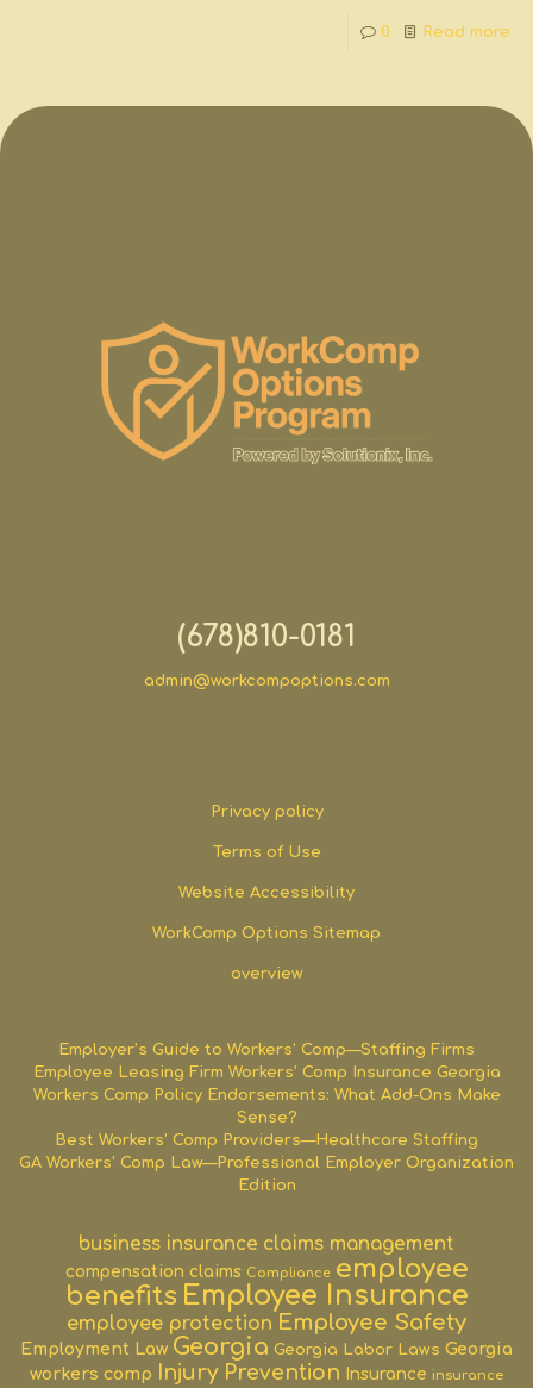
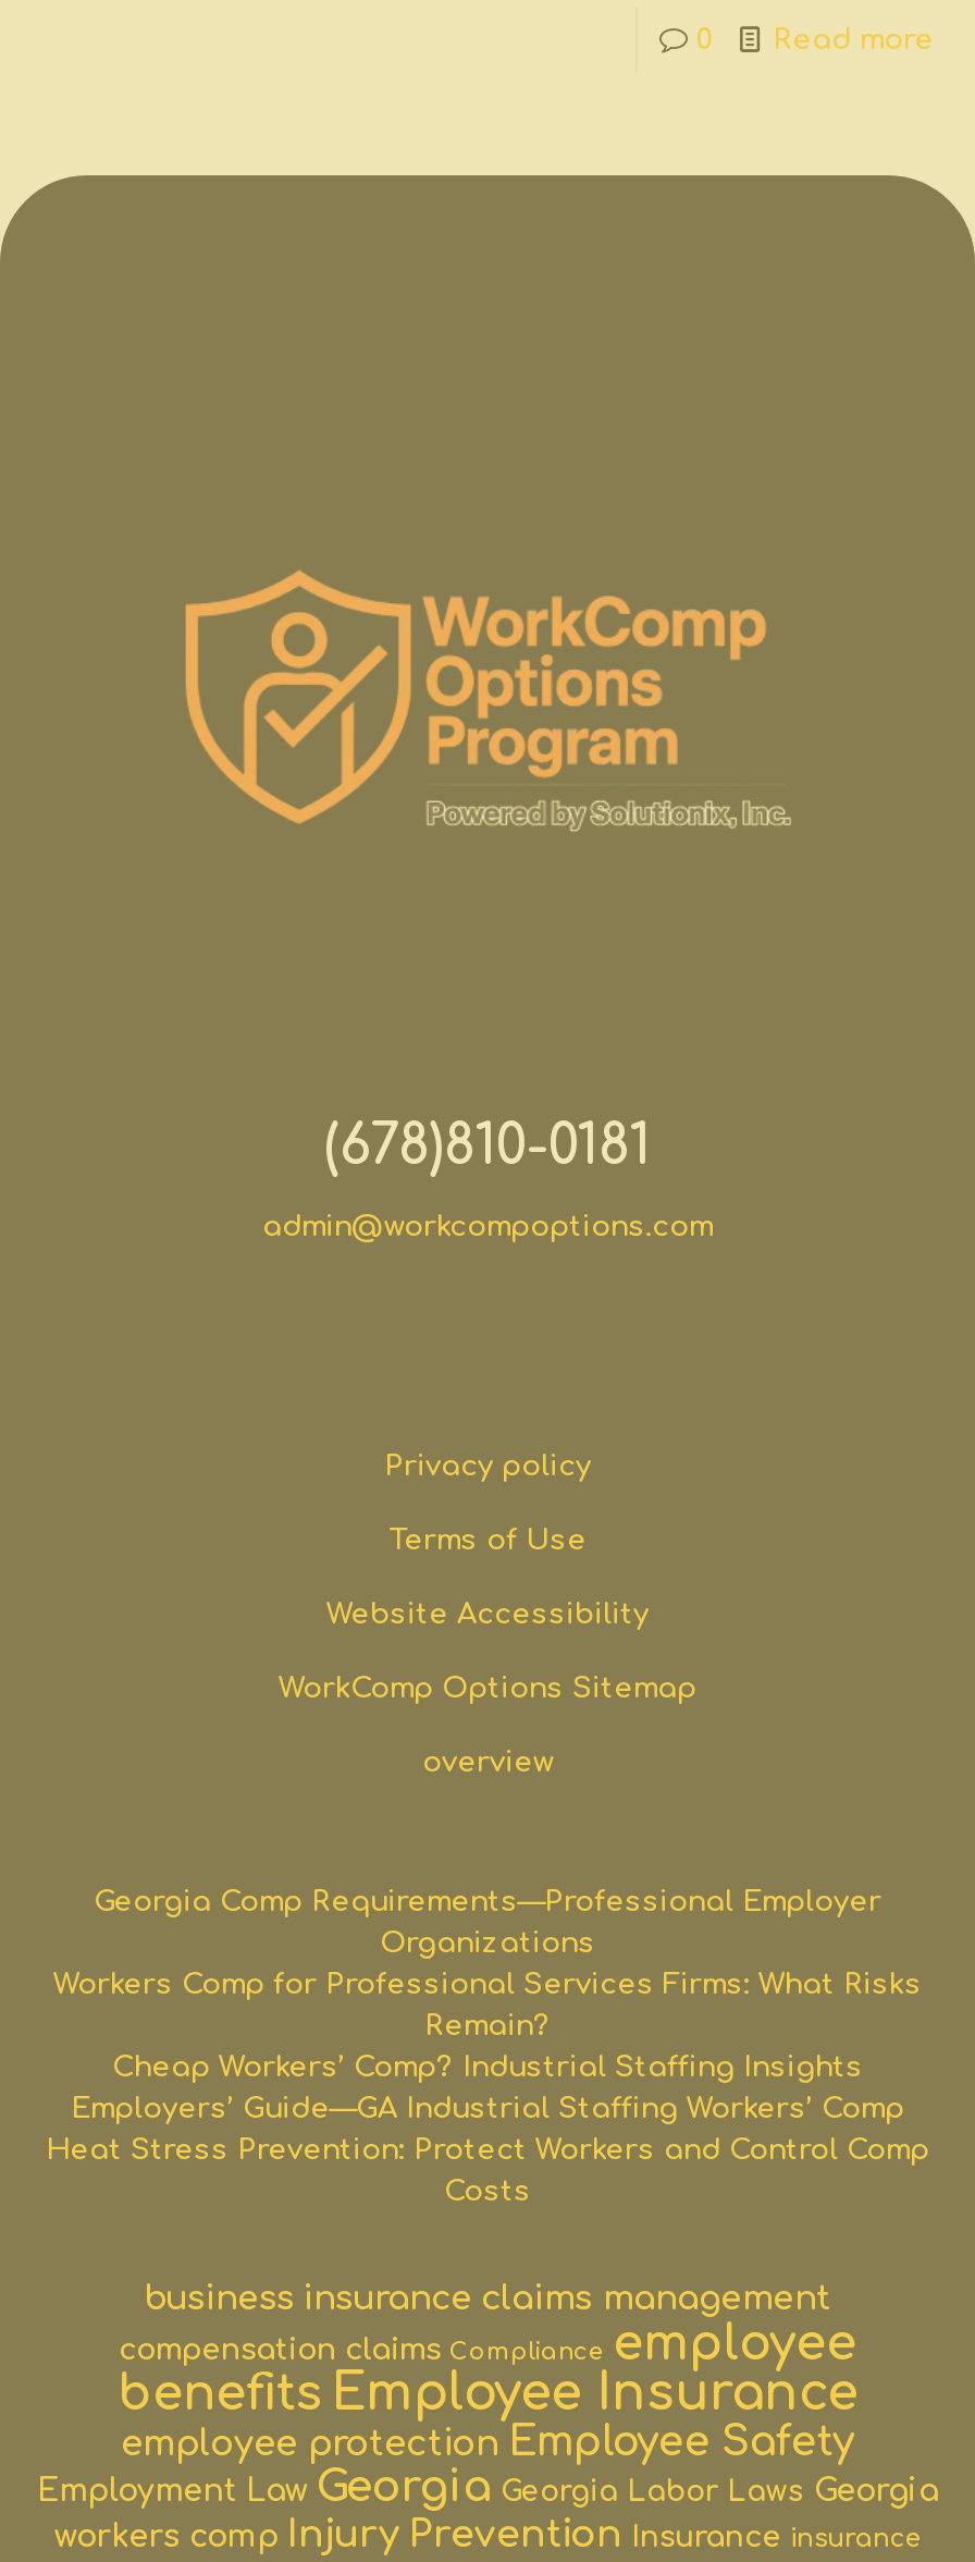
- Employer’s Guide to Workers’ Comp—Staffing Firms
- Employee Leasing Firm Workers’ Comp Insurance Georgia
- Workers Comp Policy Endorsements: What Add-Ons Make
- Sense?
- Best Workers’ Comp Providers—Healthcare Staffing
- GA Workers’ Comp Law—Professional Employer Organization
- Edition
+ Georgia Comp Requirements—Professional Employer
+ Organizations
+ Workers Comp for Professional Services Firms: What Risks
+ Remain?
+ Cheap Workers’ Comp? Industrial Staffing Insights
+ Employers’ Guide—GA Industrial Staffing Workers’ Comp
+ Heat Stress Prevention: Protect Workers and Control Comp
+ Costs
